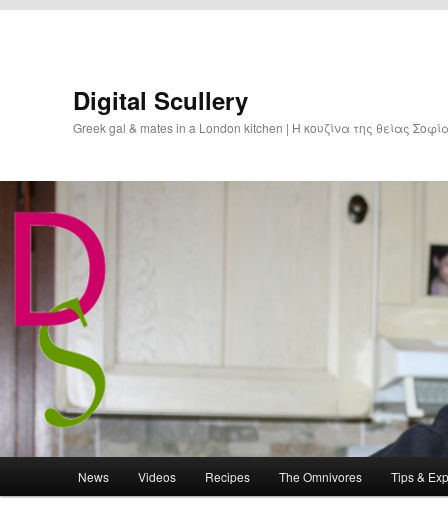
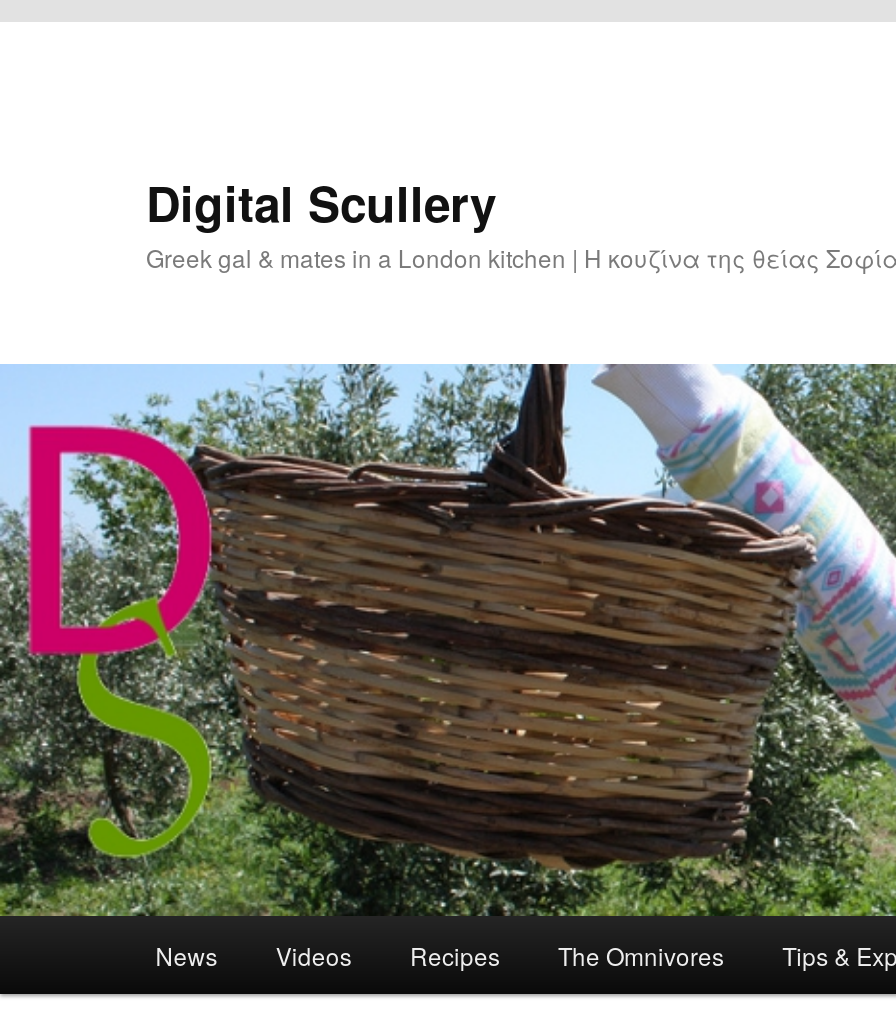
- [image]
+ [image]
